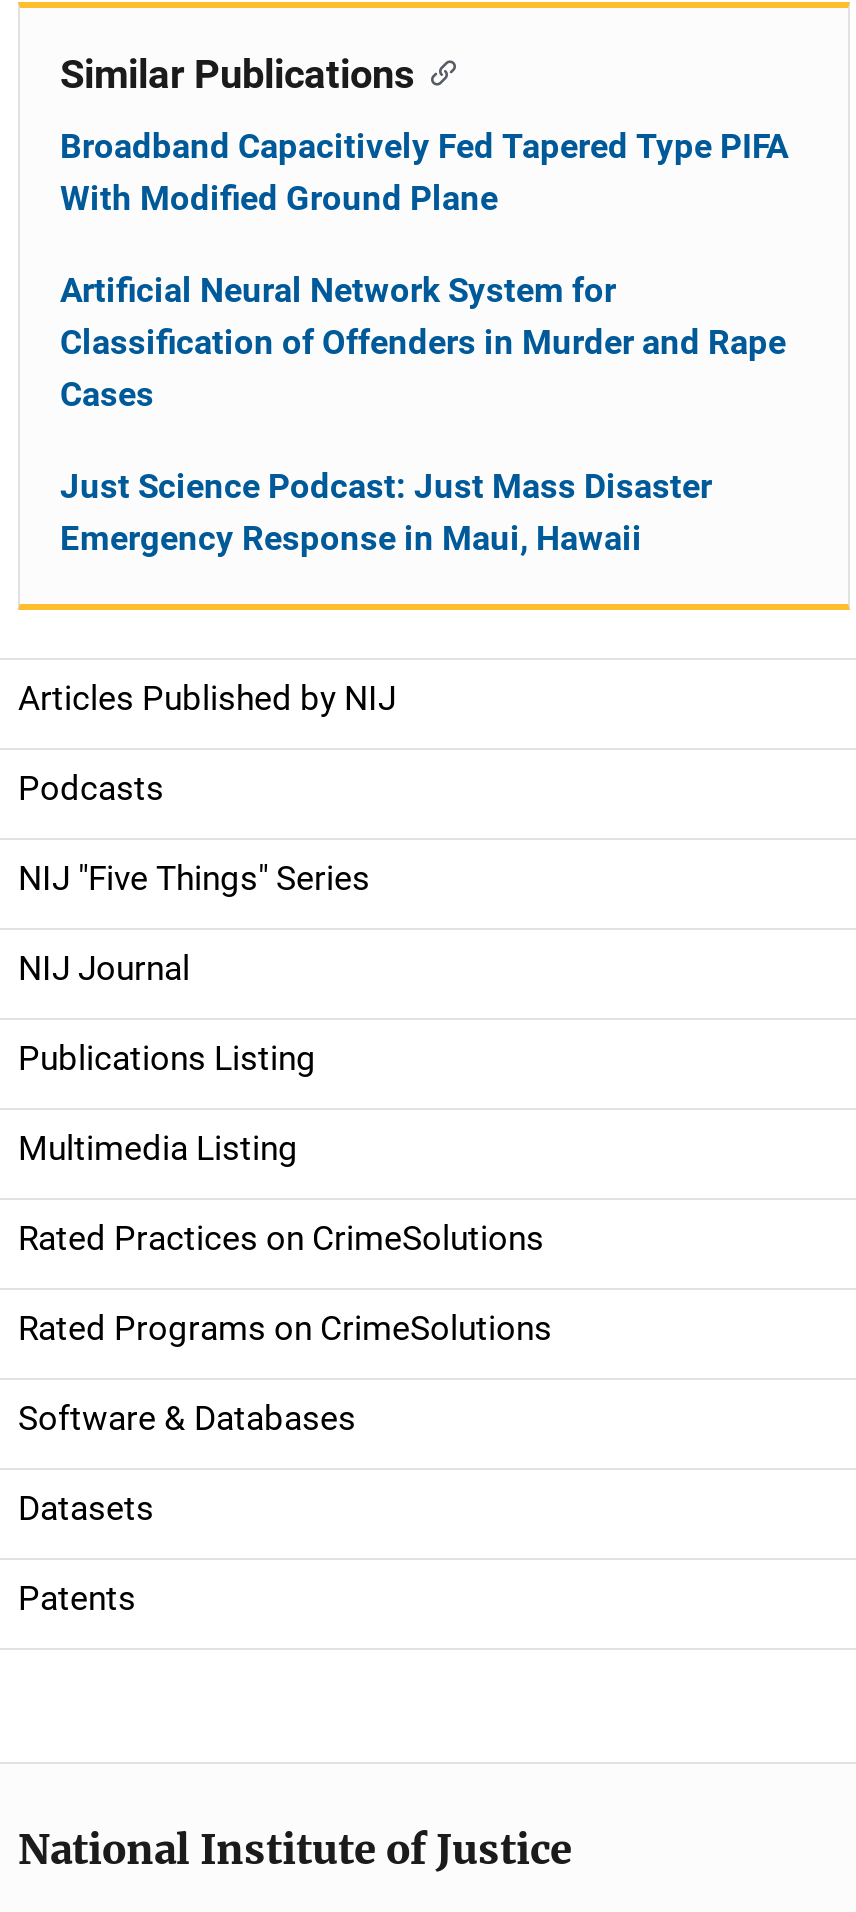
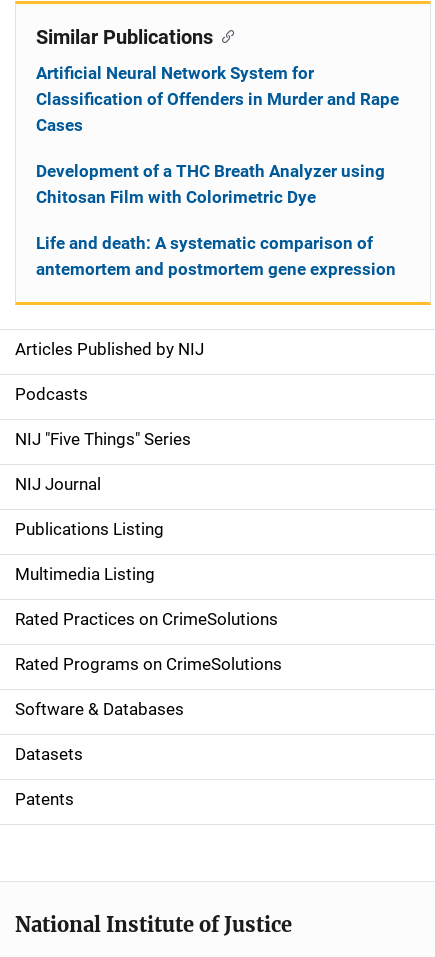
- Broadband Capacitively Fed Tapered Type PIFA
- With Modified Ground Plane

moved up: Artificial Neural Network System for | Classification of Offenders in Murder and Rape | Cases

- Just Science Podcast: Just Mass Disaster
- Emergency Response in Maui, Hawaii
+ Development of a THC Breath Analyzer using
+ Chitosan Film with Colorimetric Dye
+ Life and death: A systematic comparison of
+ antemortem and postmortem gene expression
